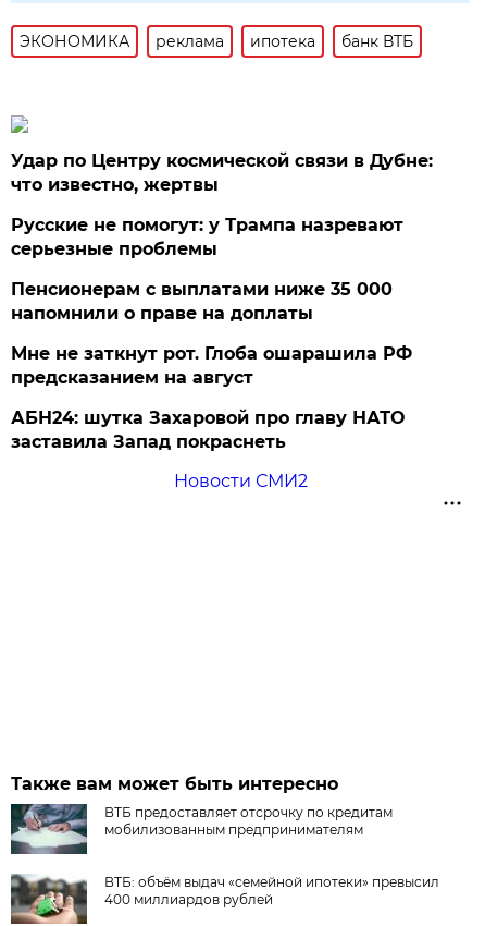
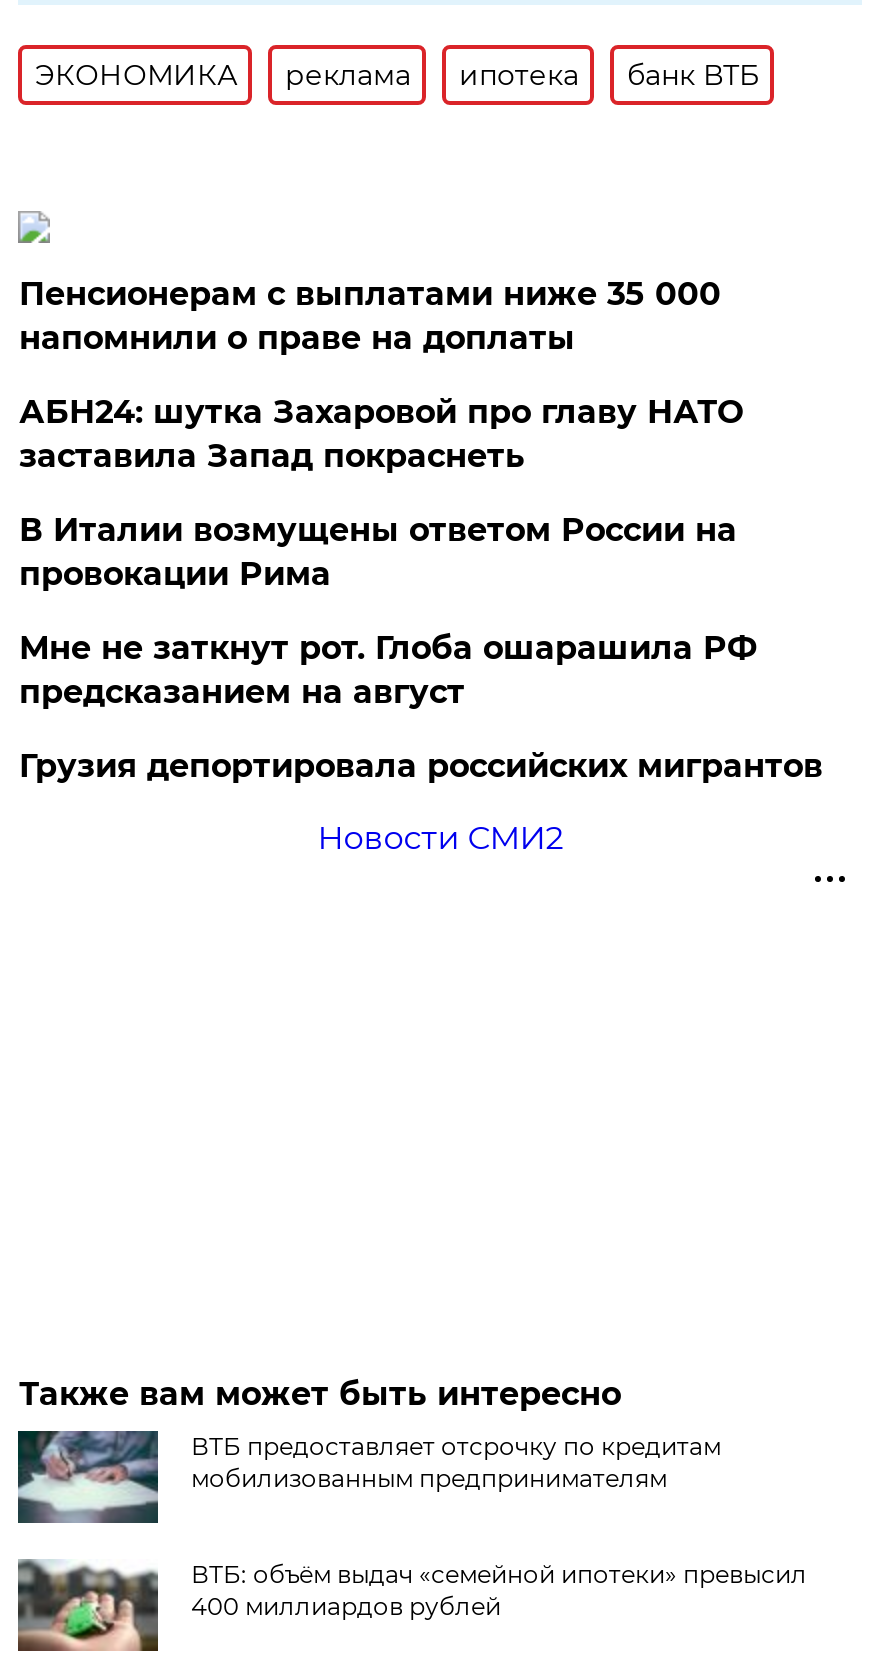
- Удар по Центру космической связи в Дубне:
- что известно, жертвы
- Русские не помогут: у Трампа назревают
- серьезные проблемы

moved up: Пенсионерам с выплатами ниже 35 000 | напомнили о праве на доплаты

+ В Италии возмущены ответом России на
+ провокации Рима

+ Грузия депортировала российских мигрантов

moved up: АБН24: шутка Захаровой про главу НАТО | заставила Запад покраснеть
